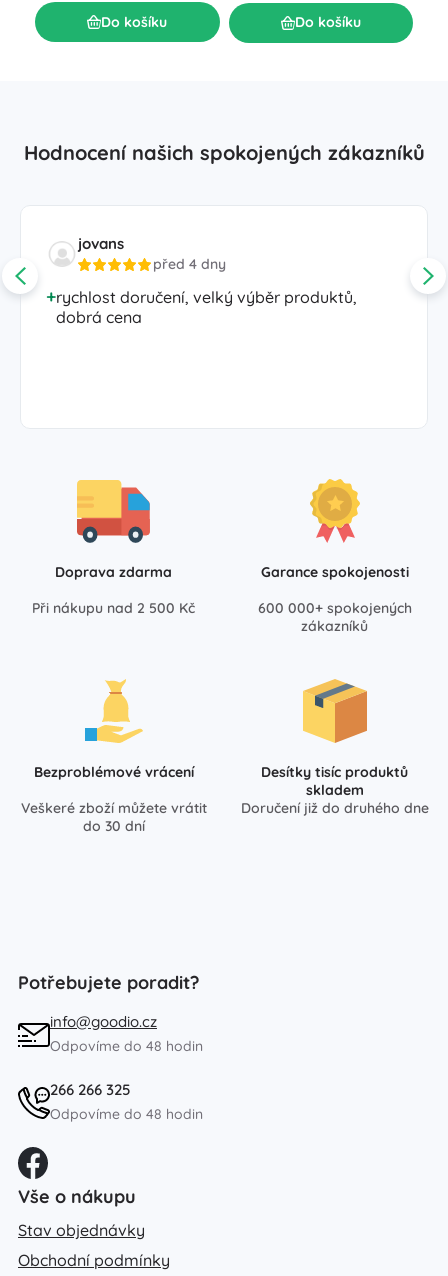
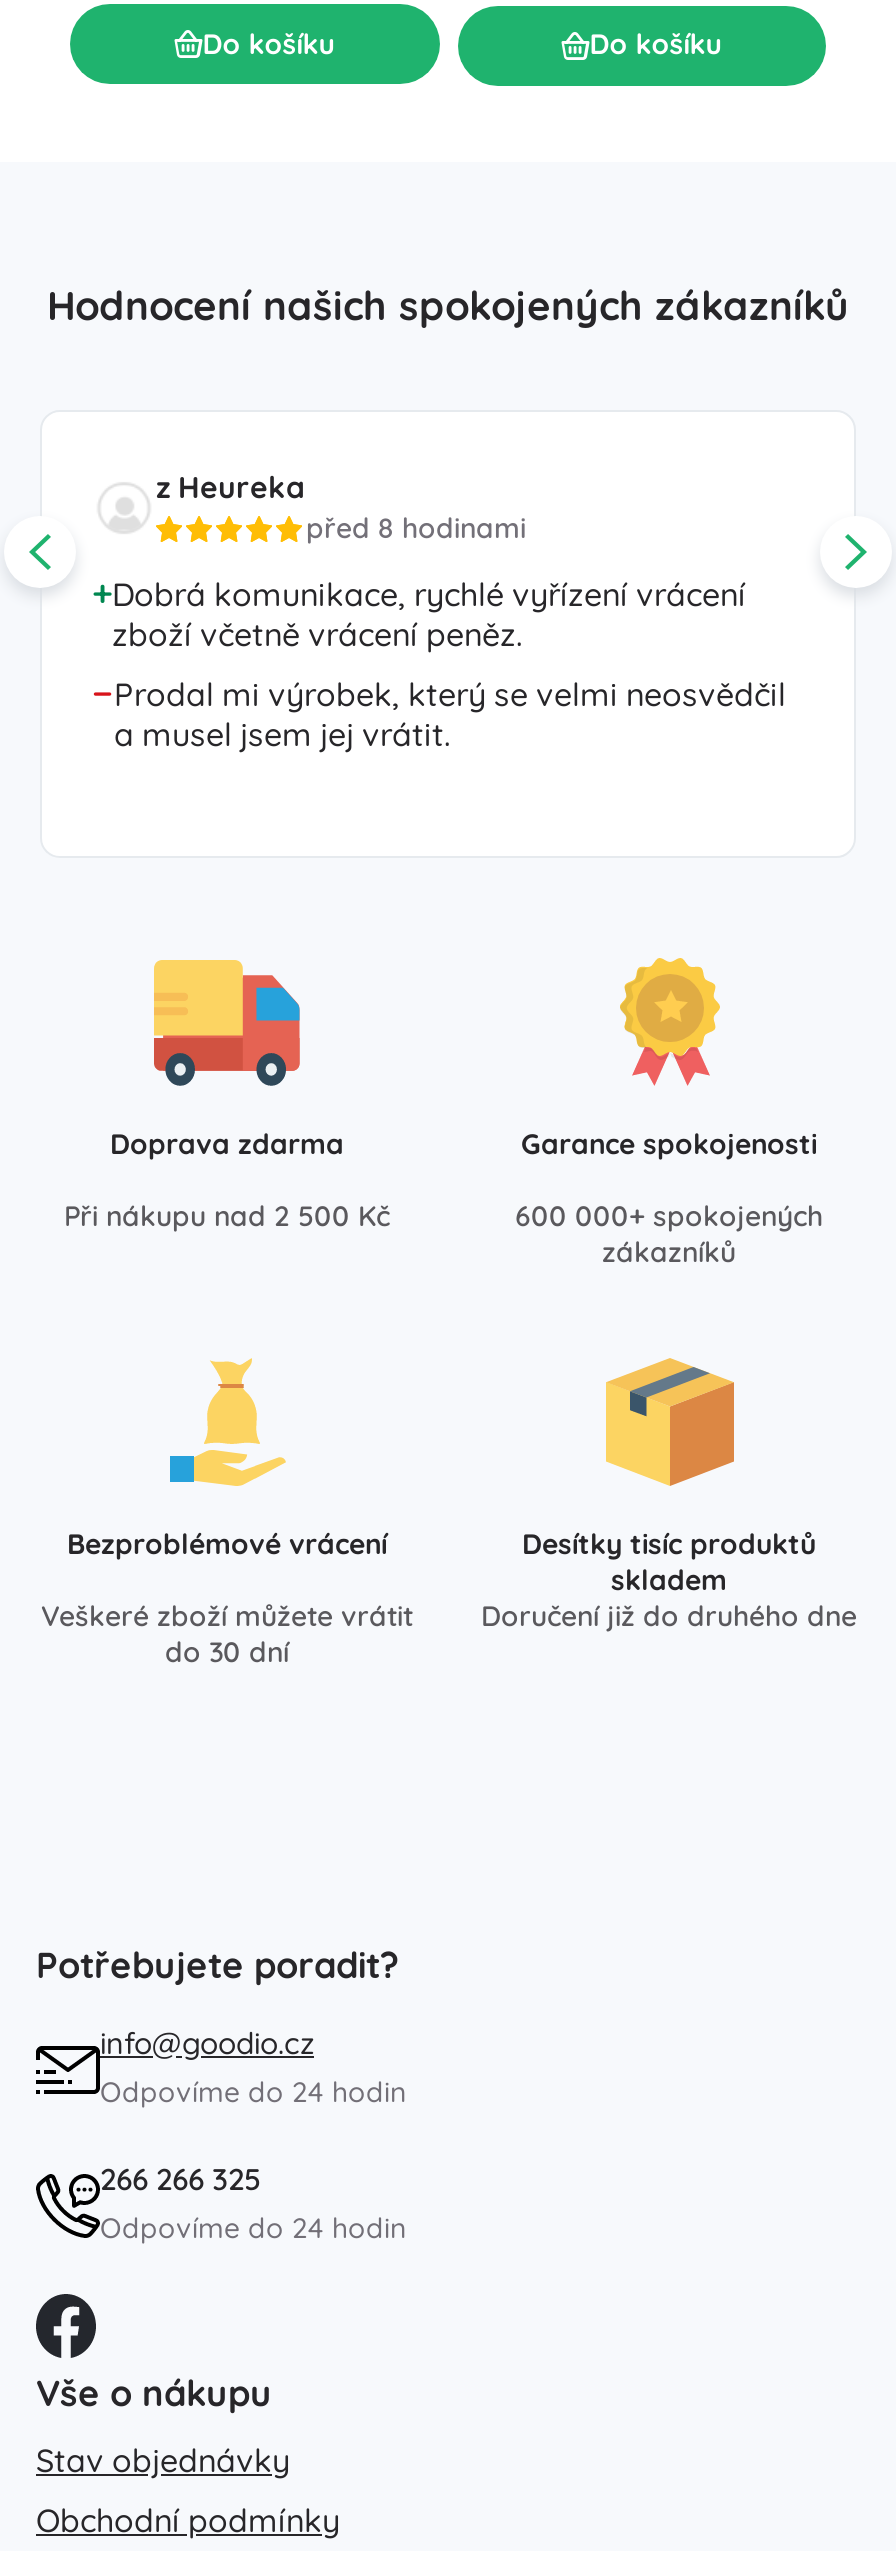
- jovans
- před 4 dny
- rychlost doručení, velký výběr produktů,
- dobrá cena
+ z Heureka
+ před 8 hodinami
+ Dobrá komunikace, rychlé vyřízení vrácení
+ zboží včetně vrácení peněz.
+ Prodal mi výrobek, který se velmi neosvědčil
+ a musel jsem jej vrátit.

- Odpovíme do 48 hodin
+ Odpovíme do 24 hodin

- Odpovíme do 48 hodin
+ Odpovíme do 24 hodin
